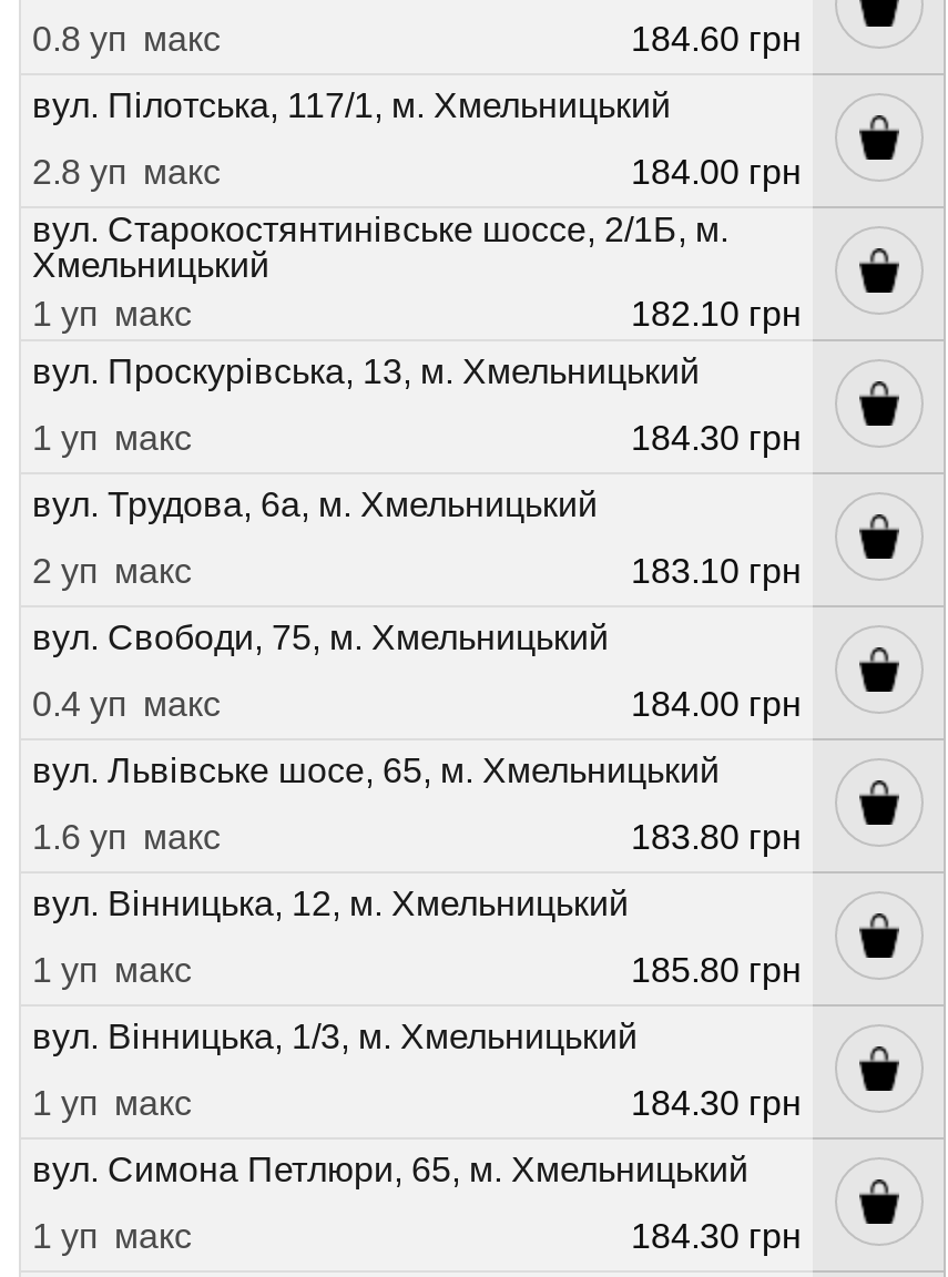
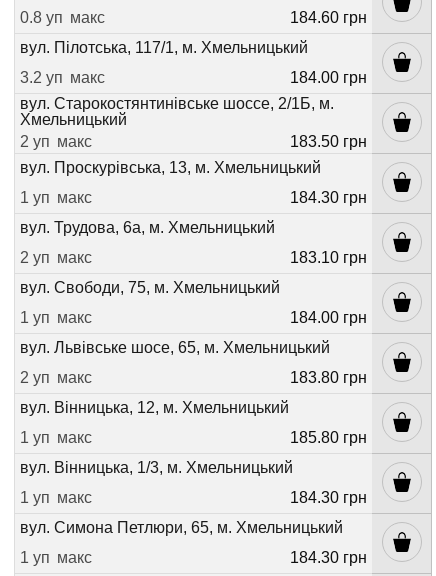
- 2.8 уп макс
+ 3.2 уп макс

- 1 уп макс
+ 2 уп макс

- 182.10 грн
+ 183.50 грн

- 0.4 уп макс
+ 1 уп макс

- 1.6 уп макс
+ 2 уп макс
